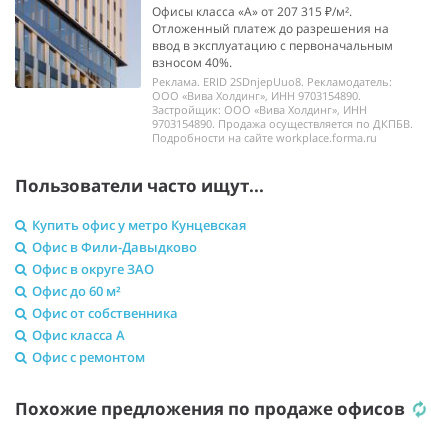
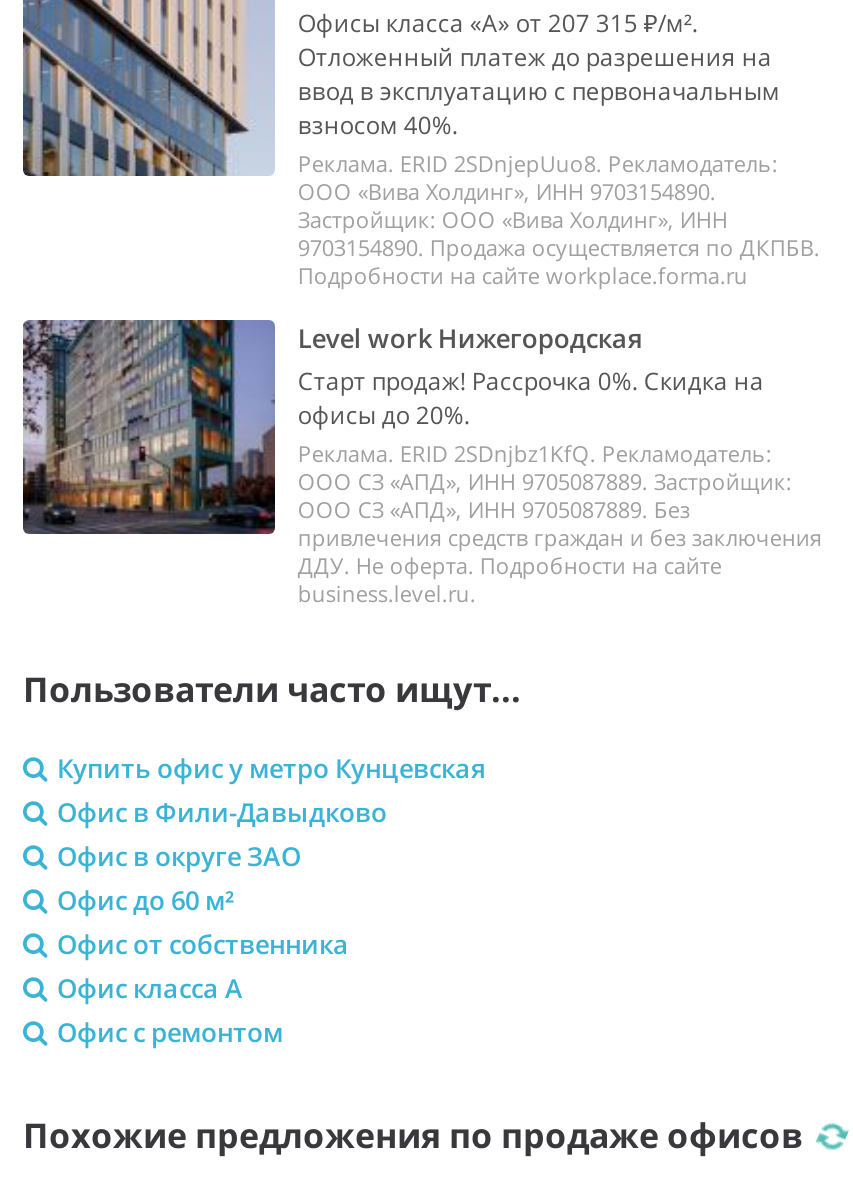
+ [image]
+ Level work Нижегородская
+ Старт продаж! Рассрочка 0%. Скидка на
+ офисы до 20%.
+ Реклама. ERID 2SDnjbz1KfQ. Рекламодатель:
+ ООО СЗ «АПД», ИНН 9705087889. Застройщик:
+ ООО СЗ «АПД», ИНН 9705087889. Без
+ привлечения средств граждан и без заключения
+ ДДУ. Не оферта. Подробности на сайте
+ business.level.ru.
